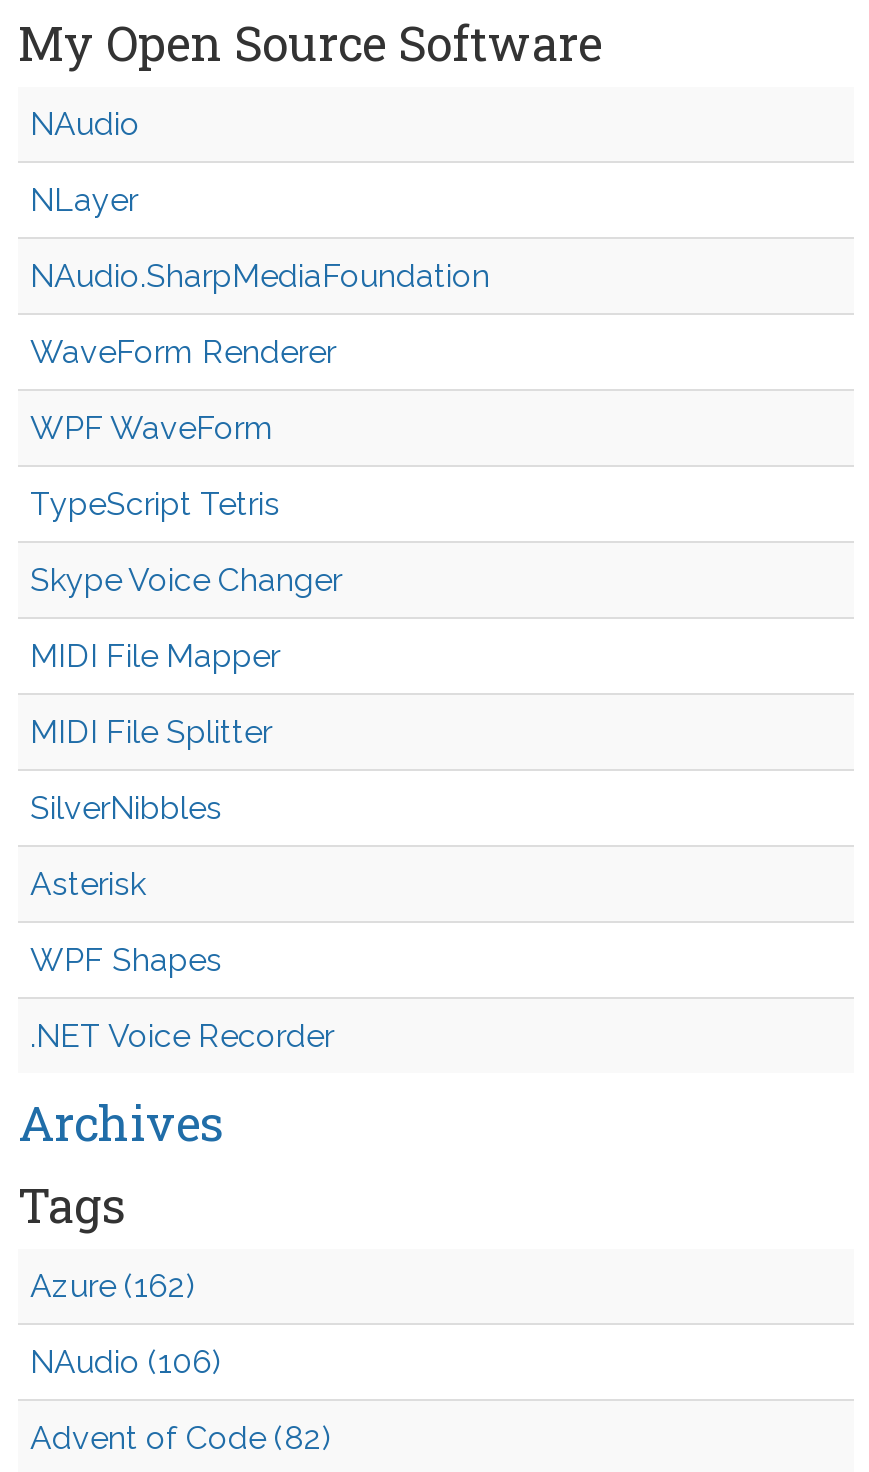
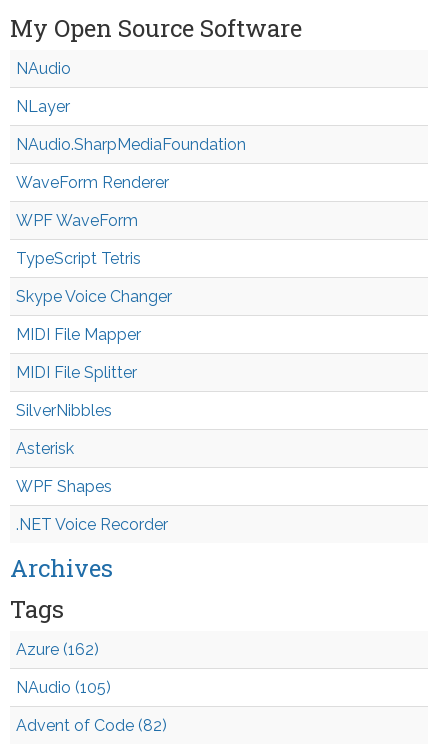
- NAudio (106)
+ NAudio (105)
